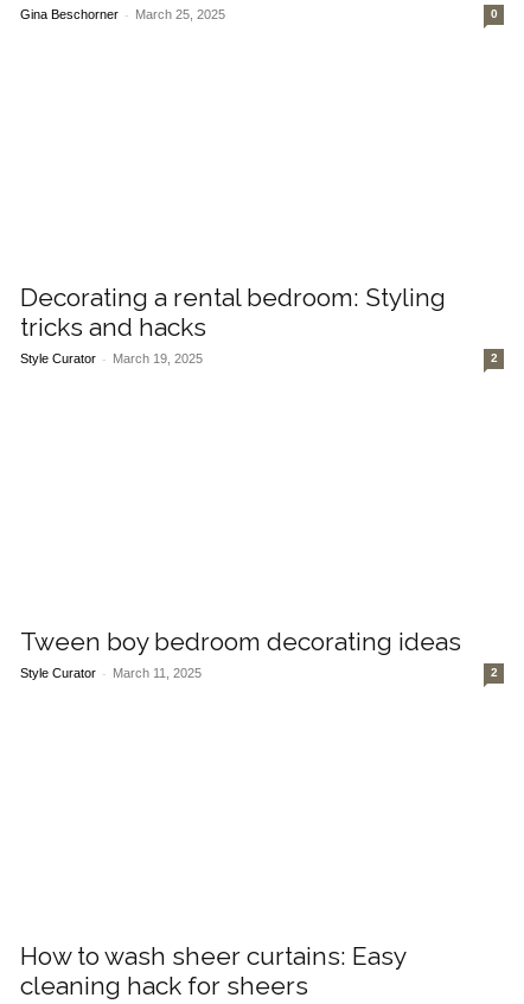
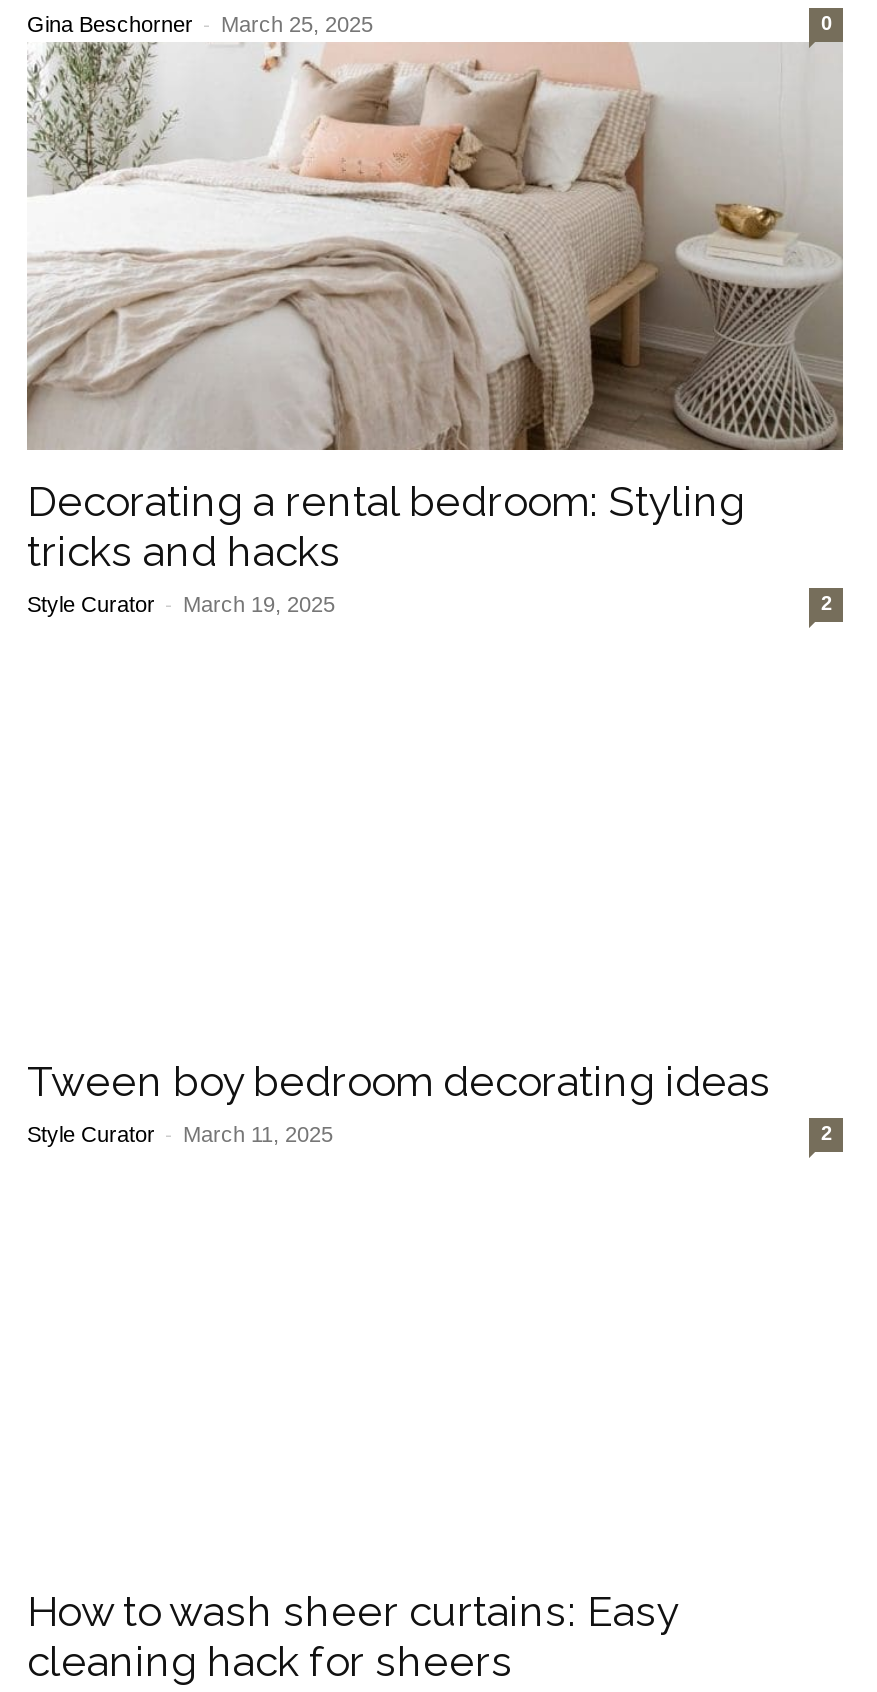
+ [image]
